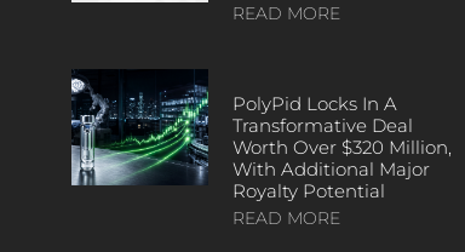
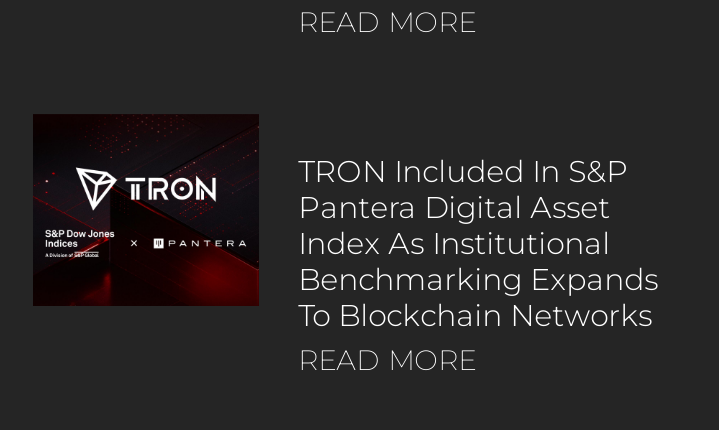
- [image]
- PolyPid Locks In A
- Transformative Deal
- Worth Over $320 Million,
- With Additional Major
- Royalty Potential
+ [image]
+ TRON Included In S&P
+ Pantera Digital Asset
+ Index As Institutional
+ Benchmarking Expands
+ To Blockchain Networks
